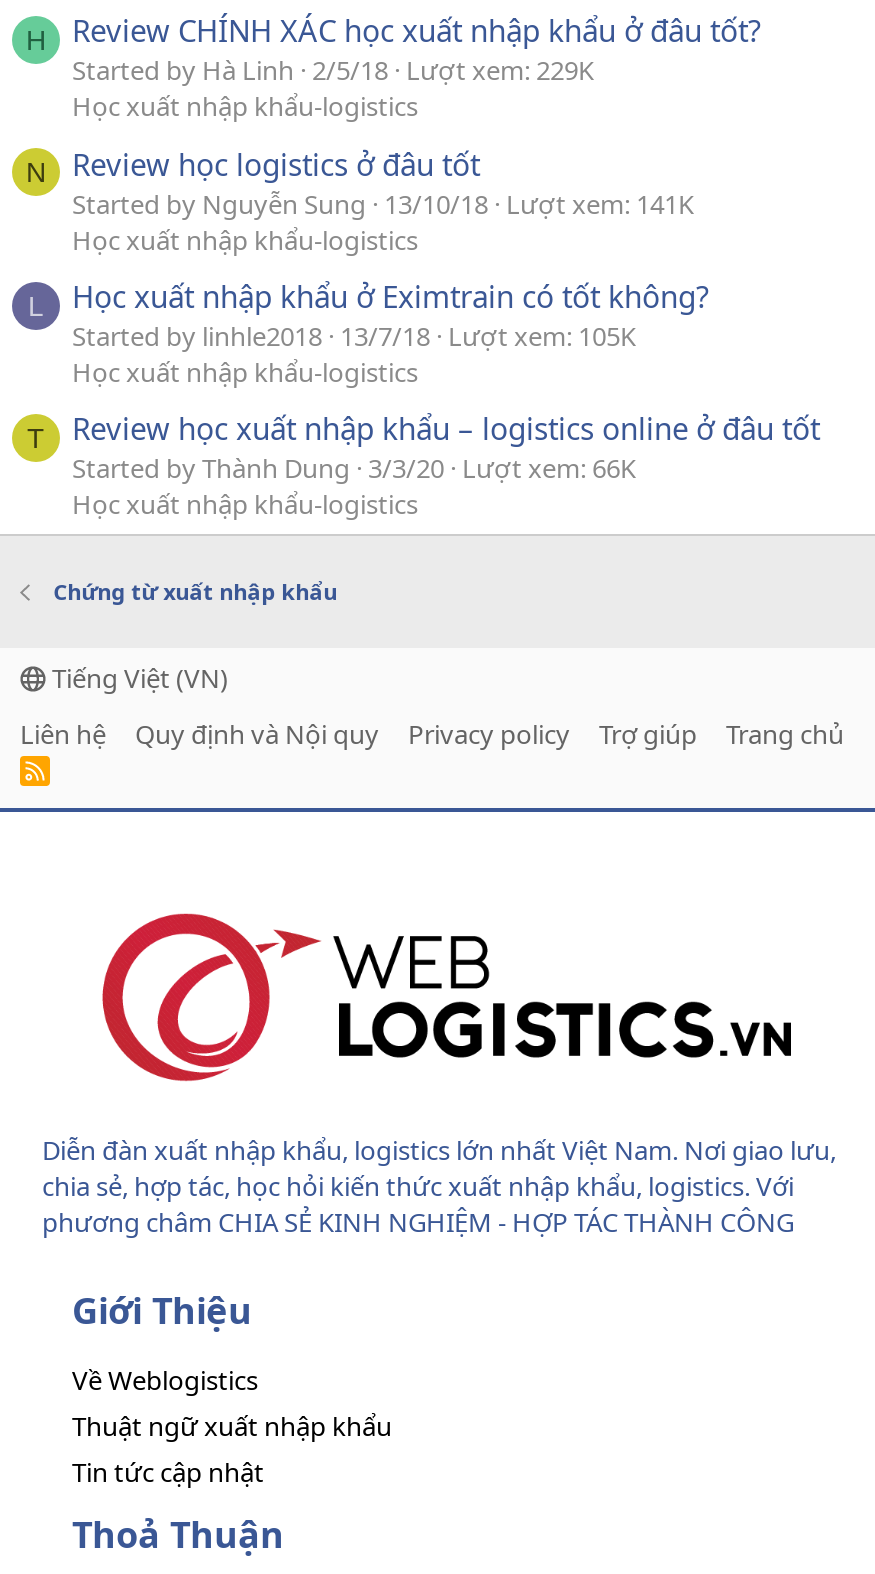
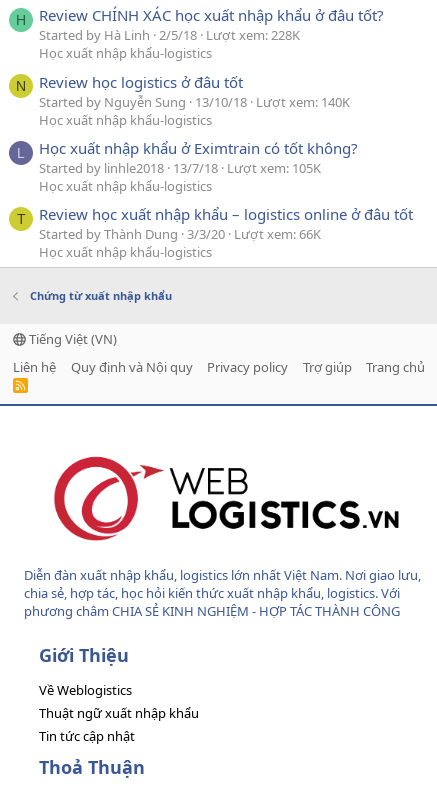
- Started by Hà Linh 2/5/18 Lượt xem: 229K
+ Started by Hà Linh 2/5/18 Lượt xem: 228K

- Started by Nguyễn Sung 13/10/18 Lượt xem: 141K
+ Started by Nguyễn Sung 13/10/18 Lượt xem: 140K
